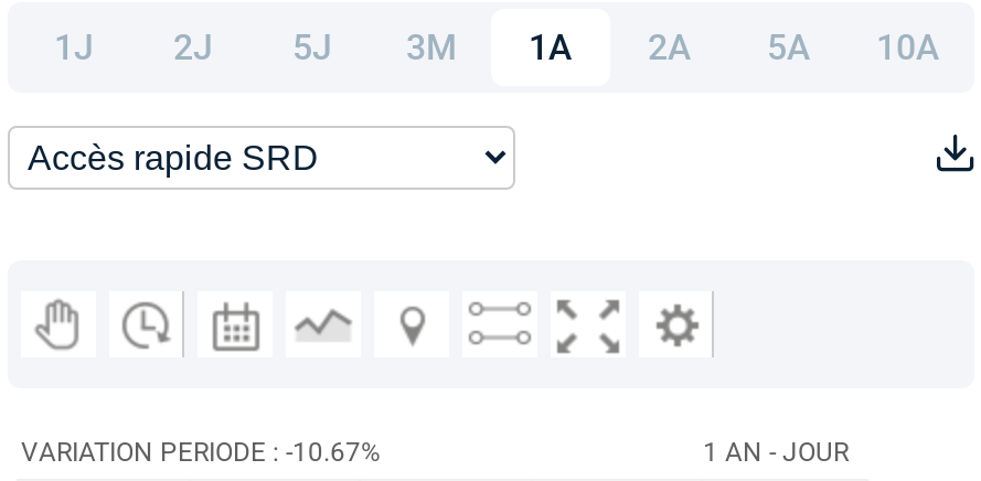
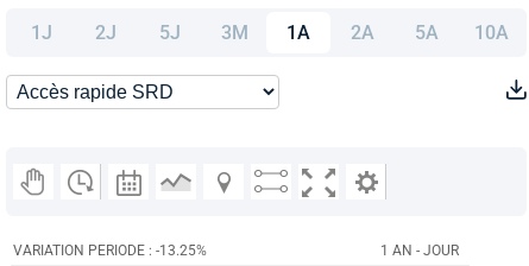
- VARIATION PERIODE : -10.67%
+ VARIATION PERIODE : -13.25%
